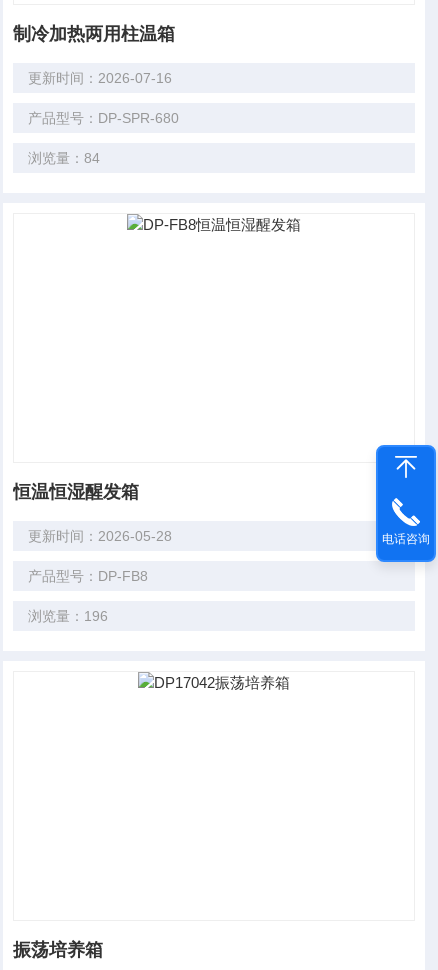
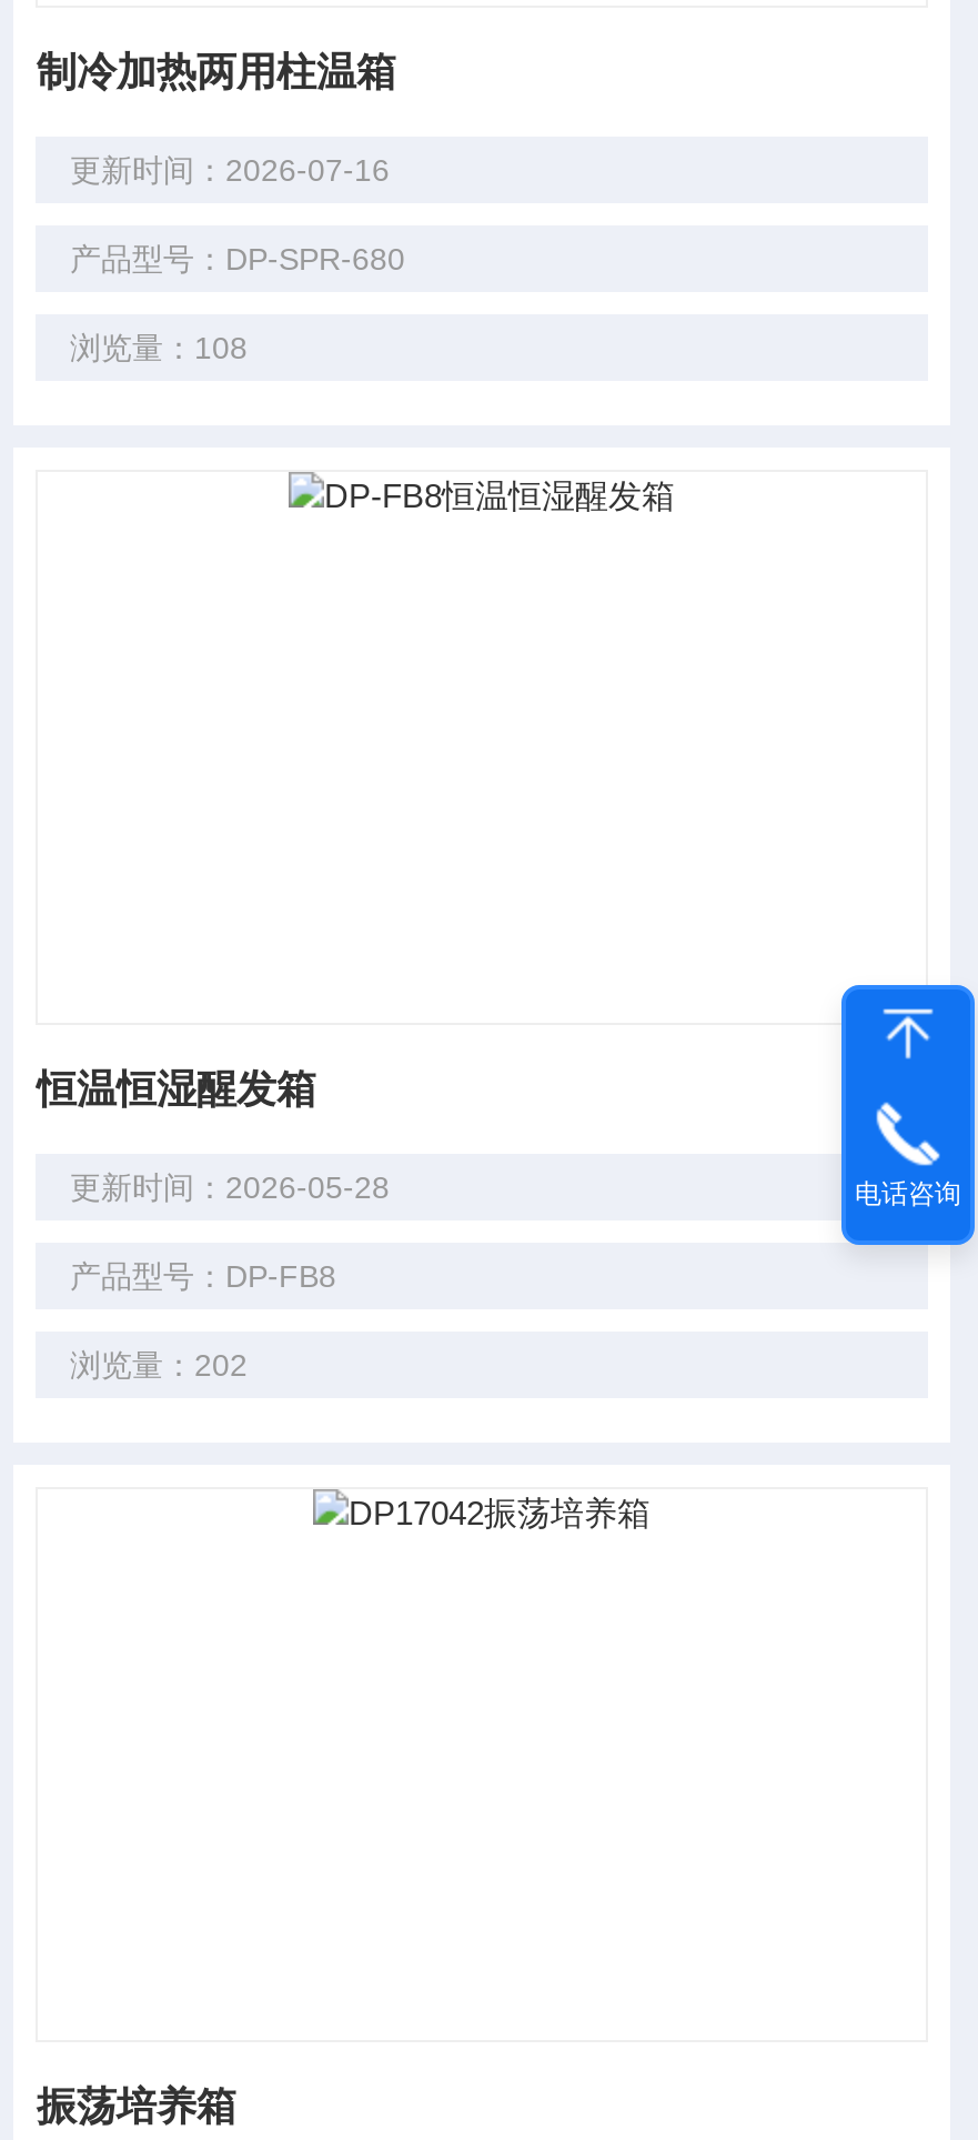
- 浏览量：84
+ 浏览量：108

- 浏览量：196
+ 浏览量：202
